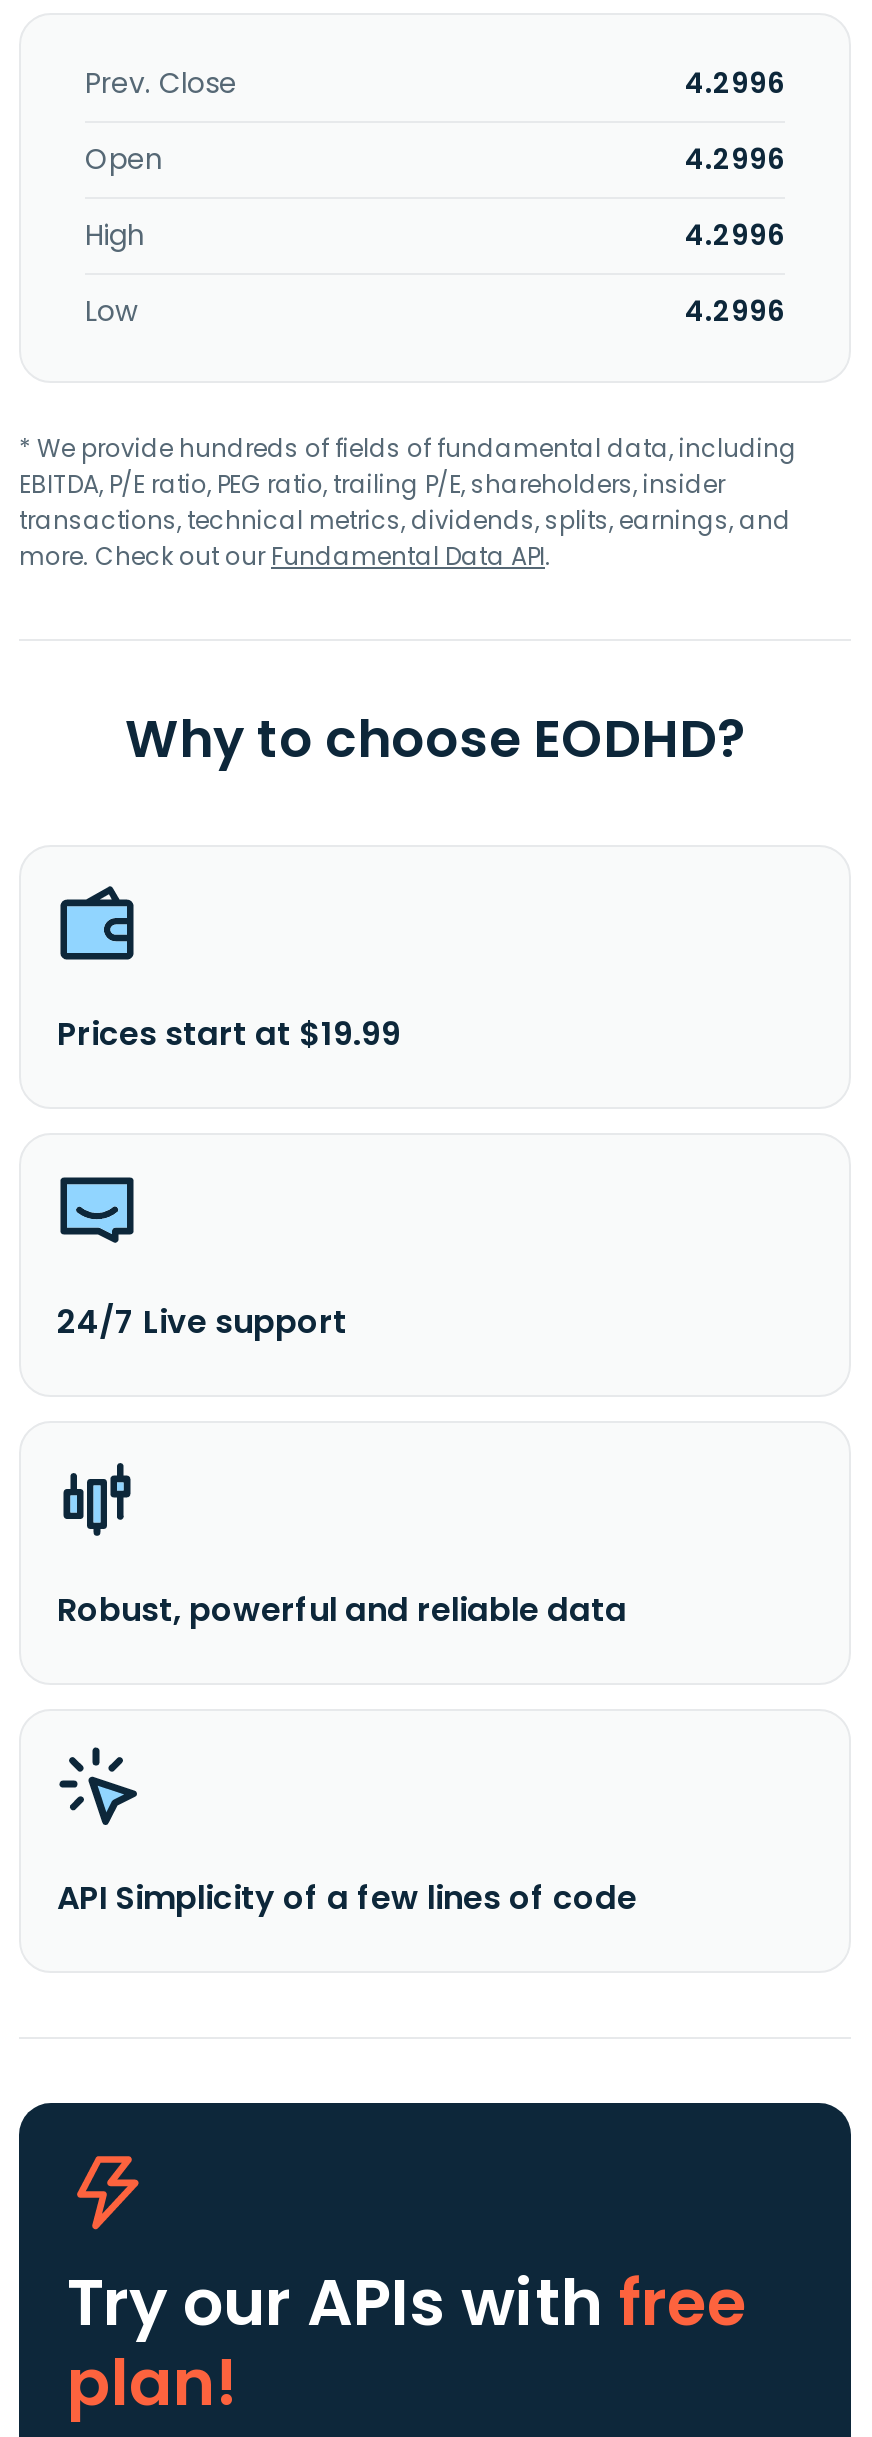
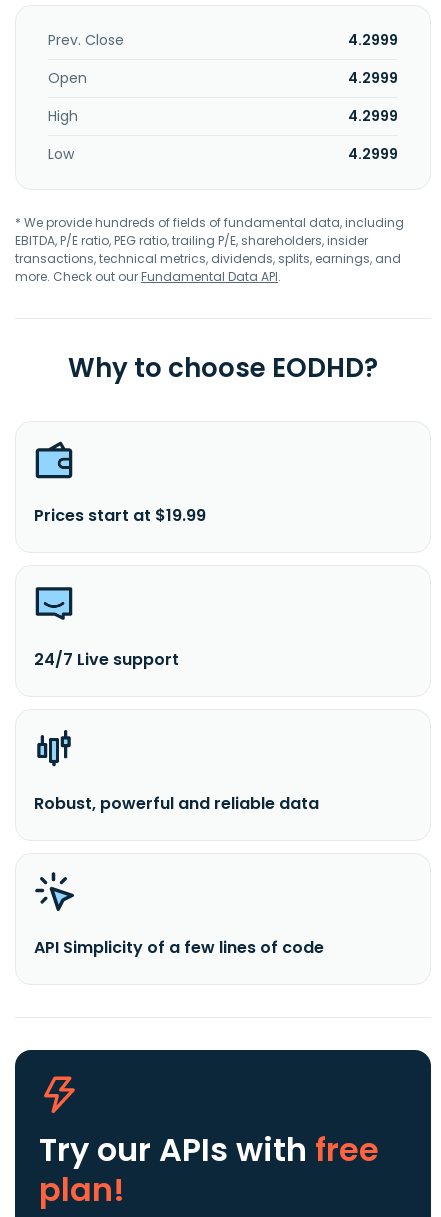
- 4.2996
+ 4.2999

- 4.2996
+ 4.2999

- 4.2996
+ 4.2999

- 4.2996
+ 4.2999
